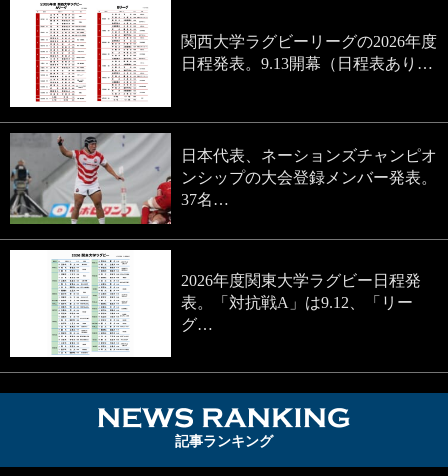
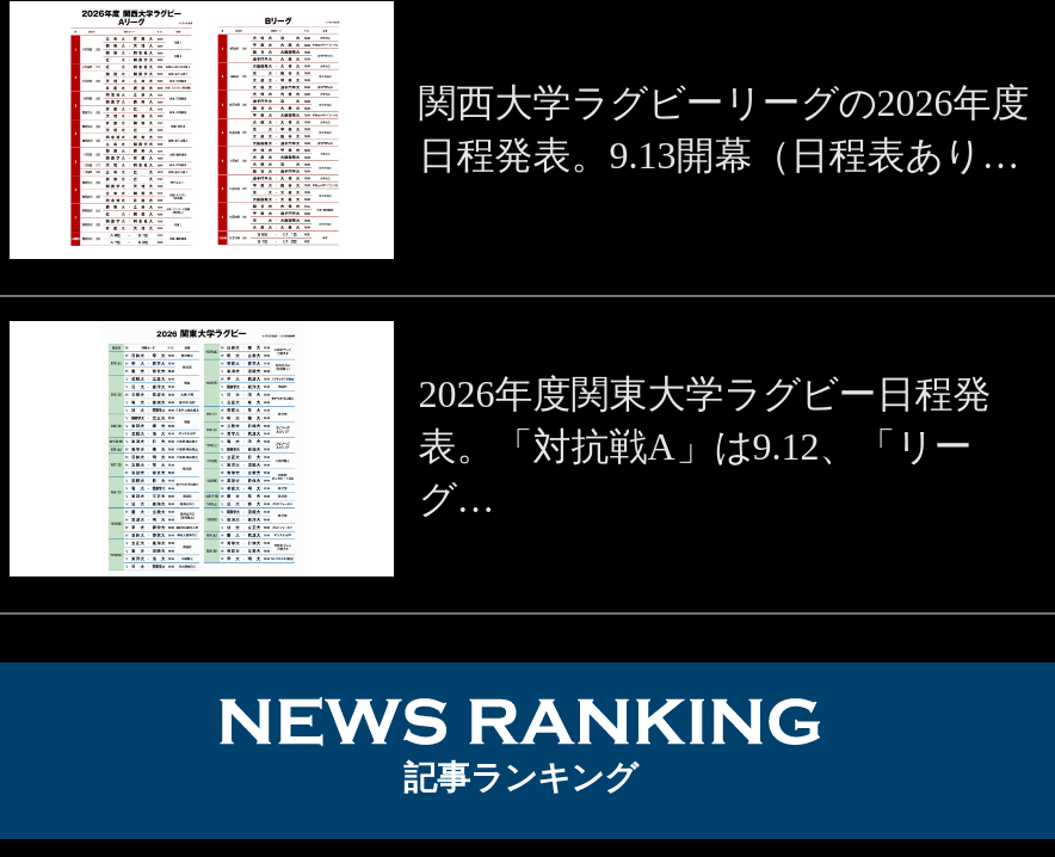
- [image]
- 日本代表、ネーションズチャンピオ
- ンシップの大会登録メンバー発表。
- 37名…
